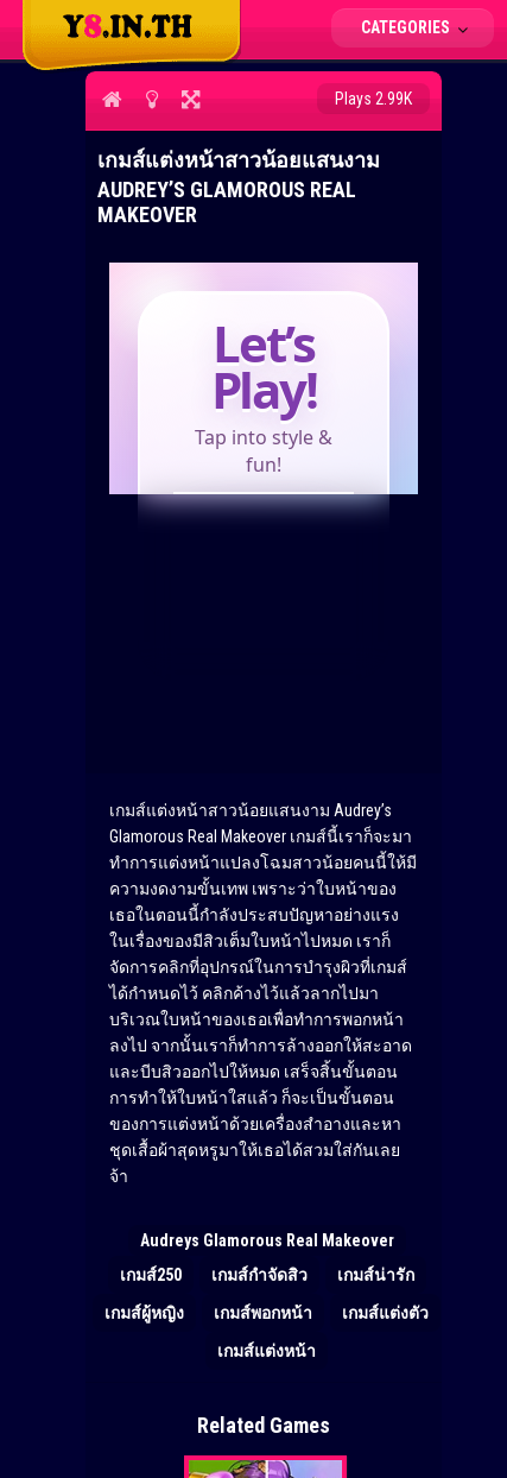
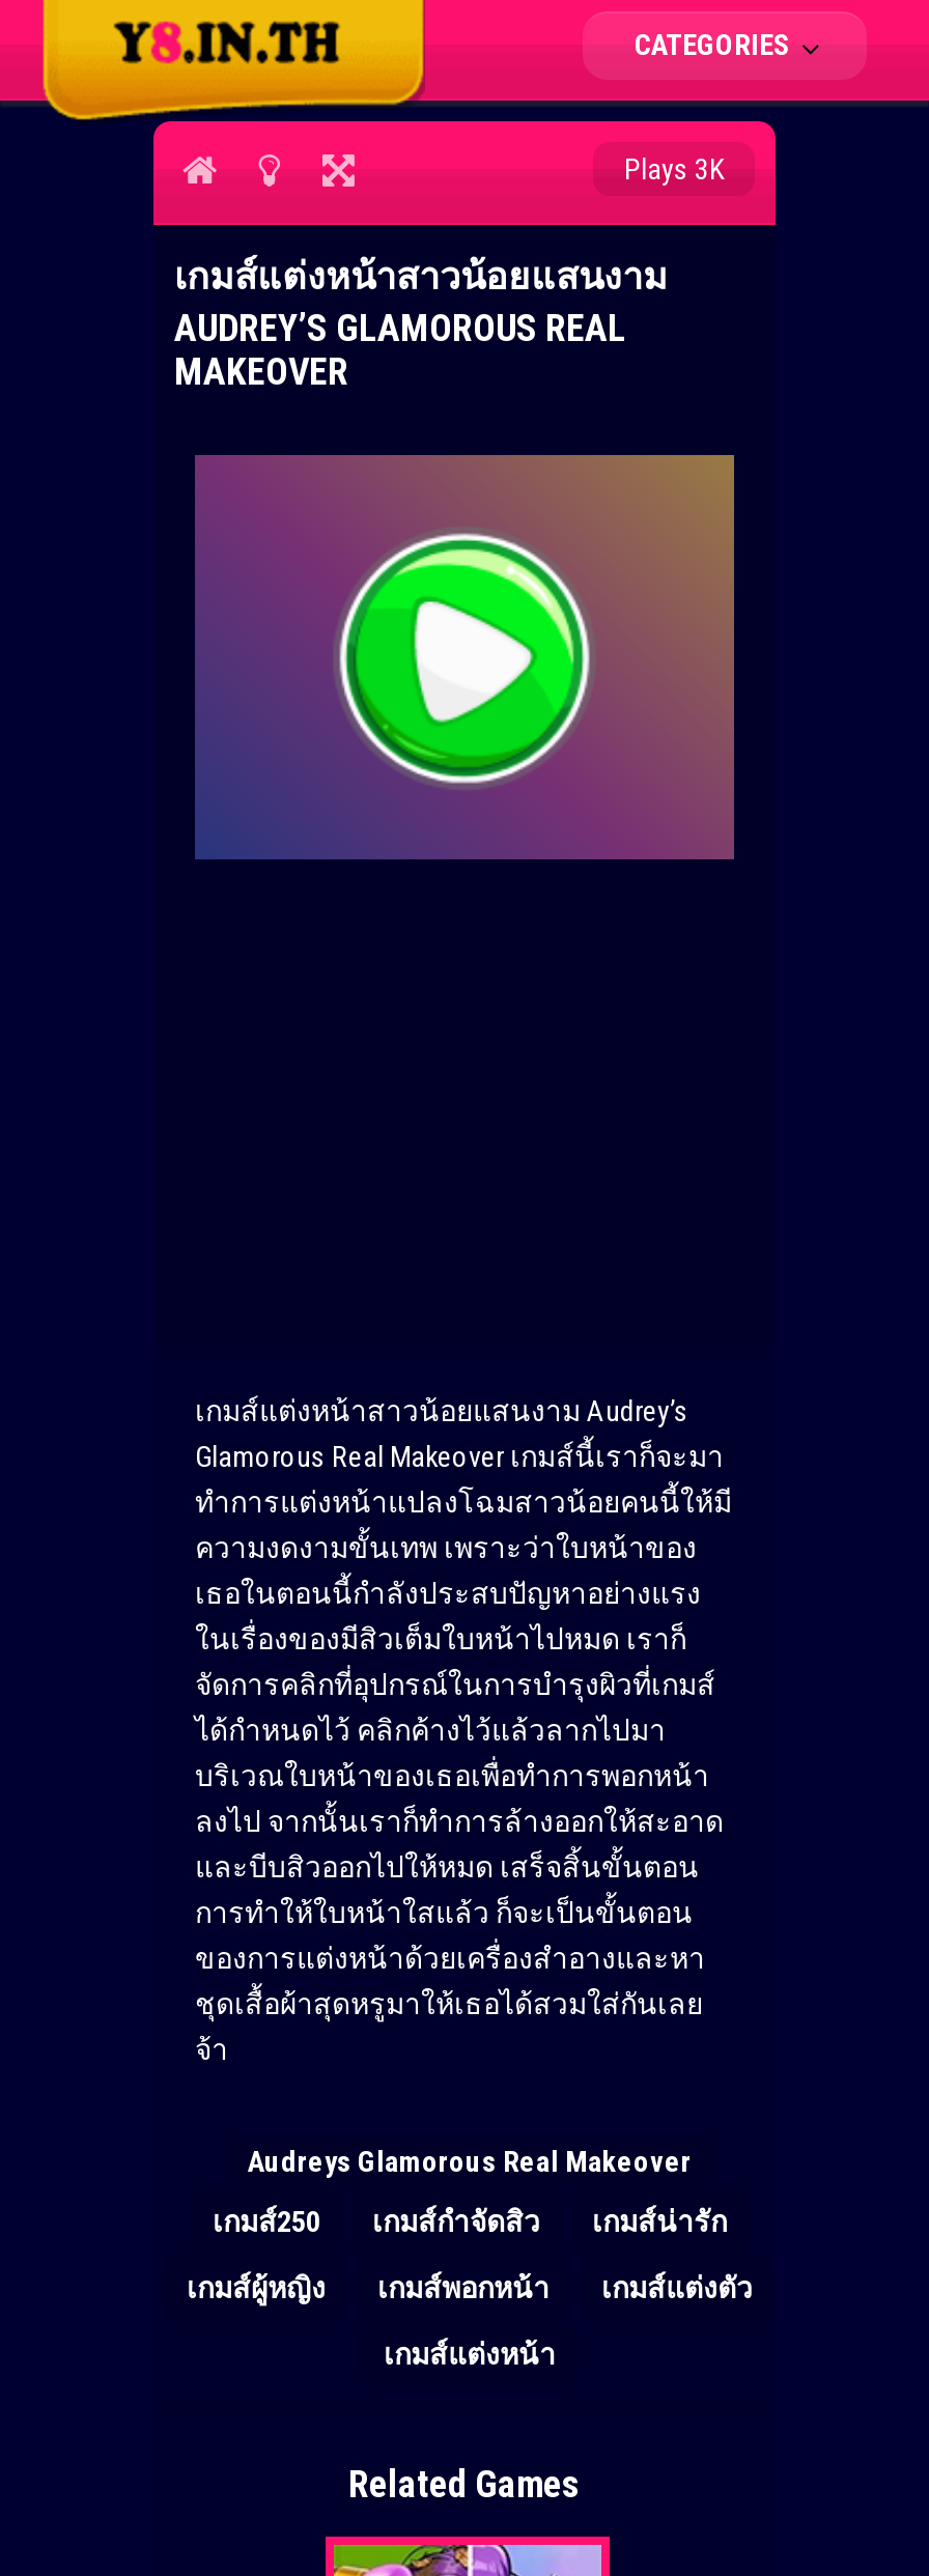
- Plays 2.99K
+ Plays 3K

- [image]
+ [image]
